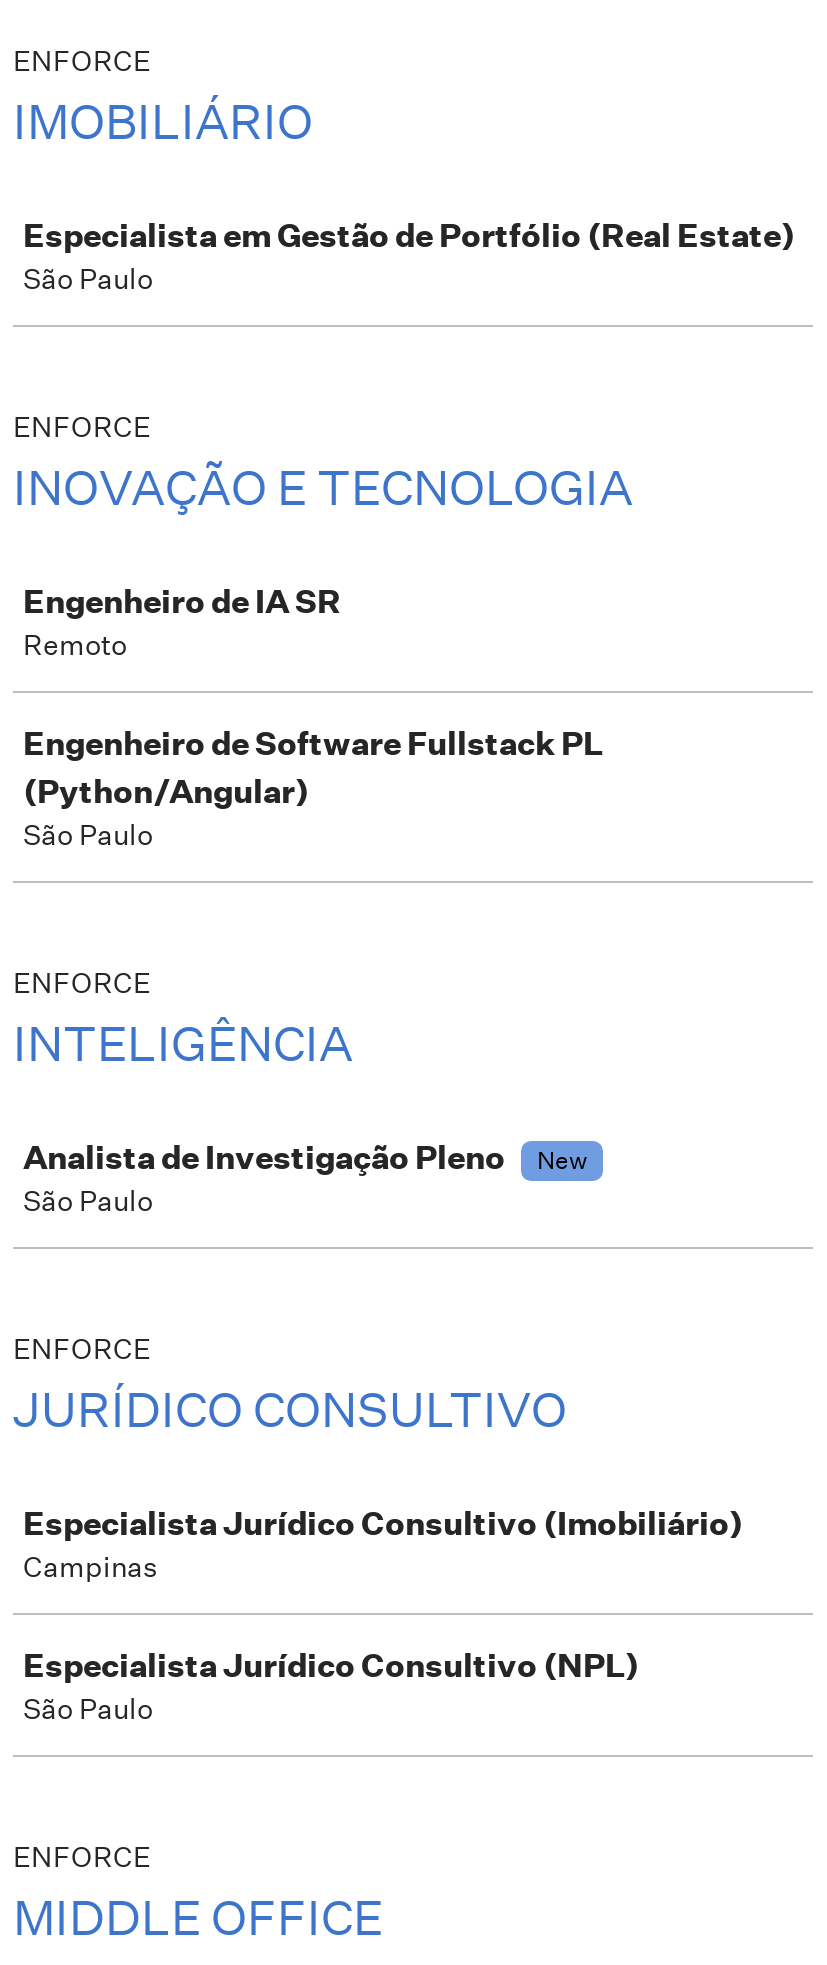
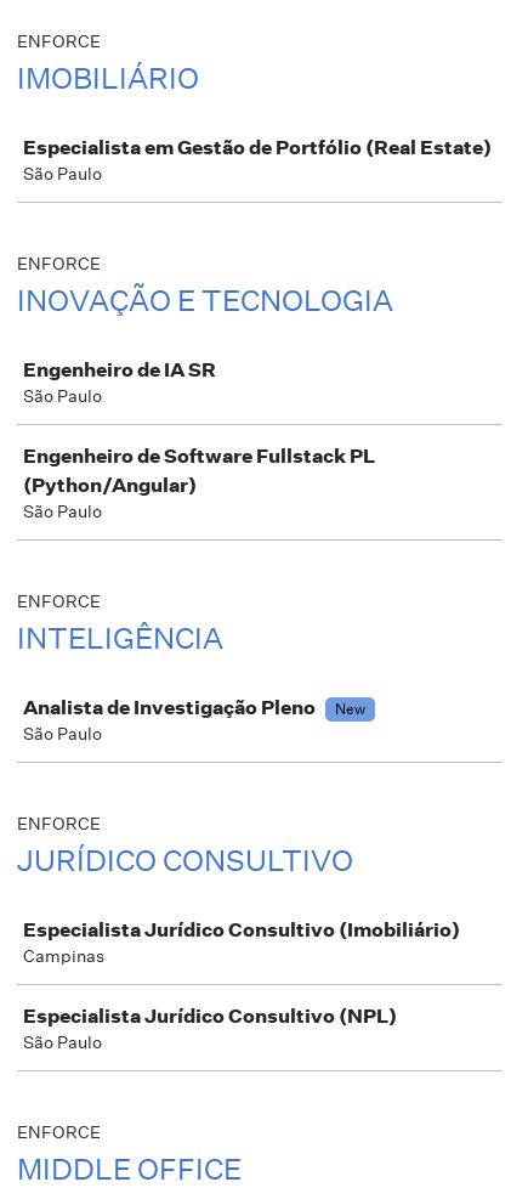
- Remoto
+ São Paulo
